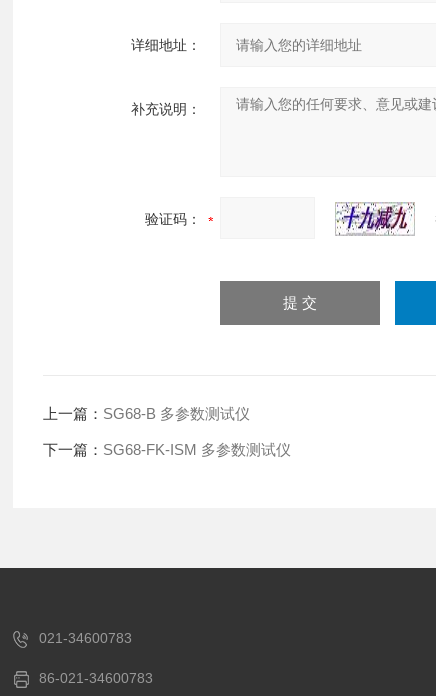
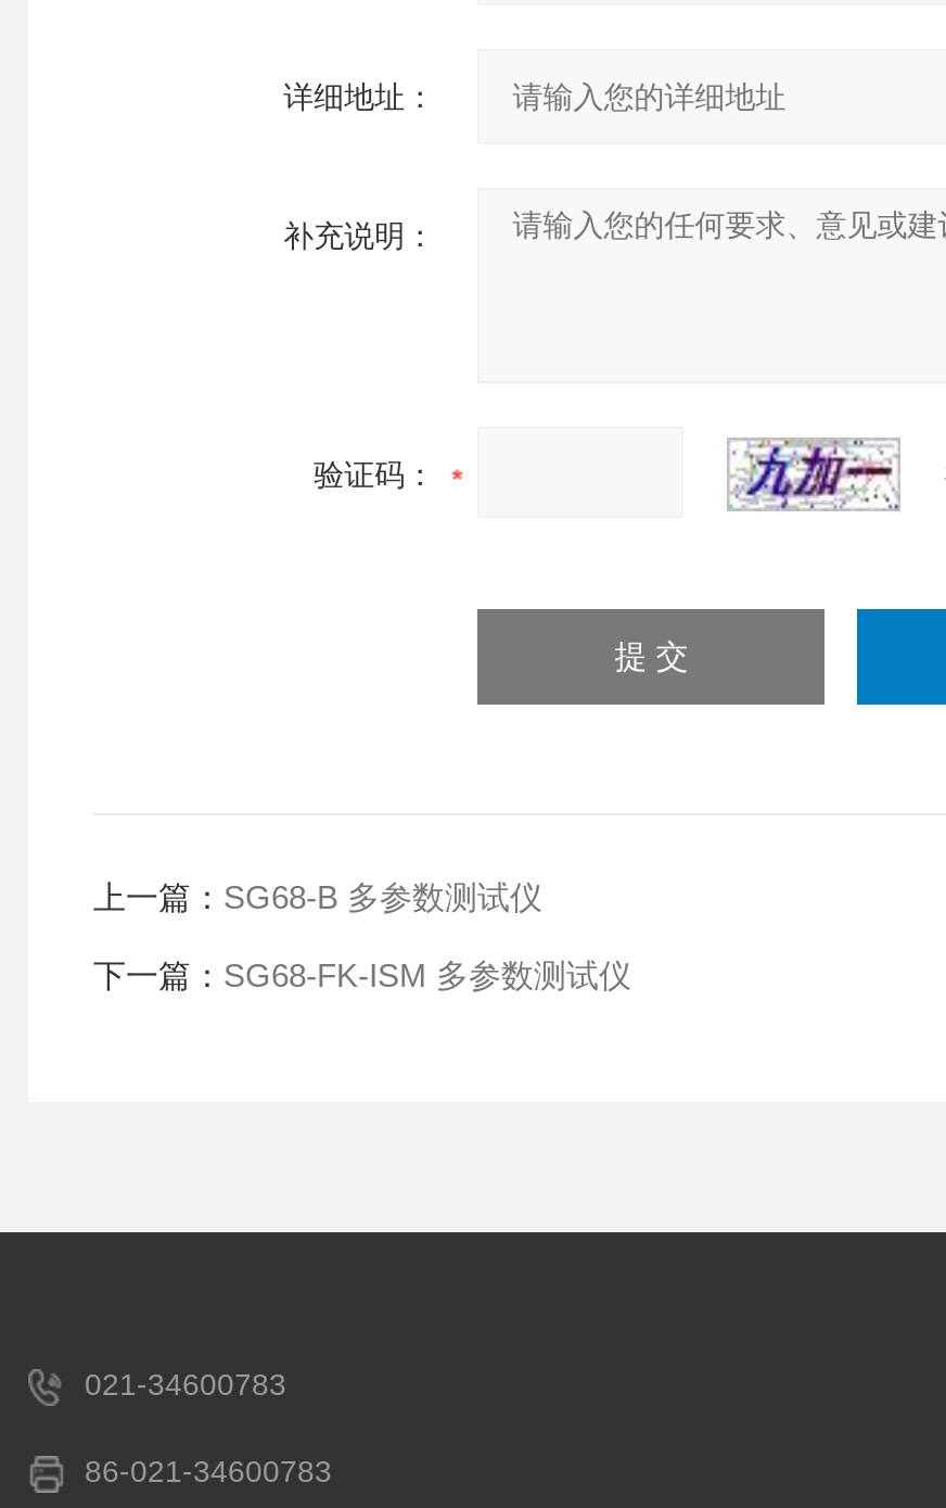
- [image]
+ [image]
